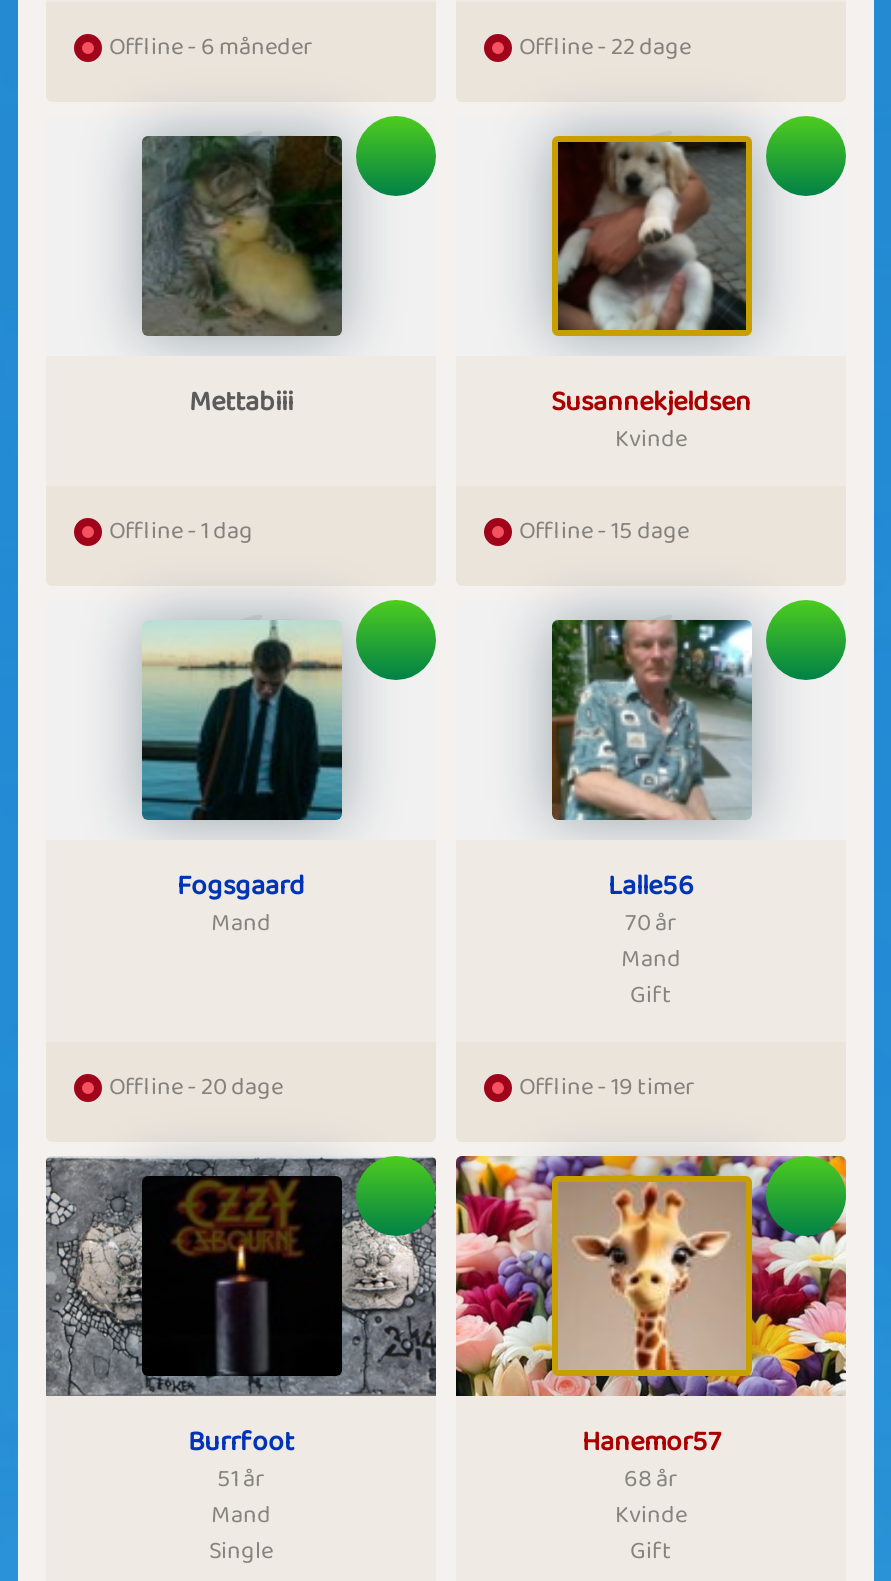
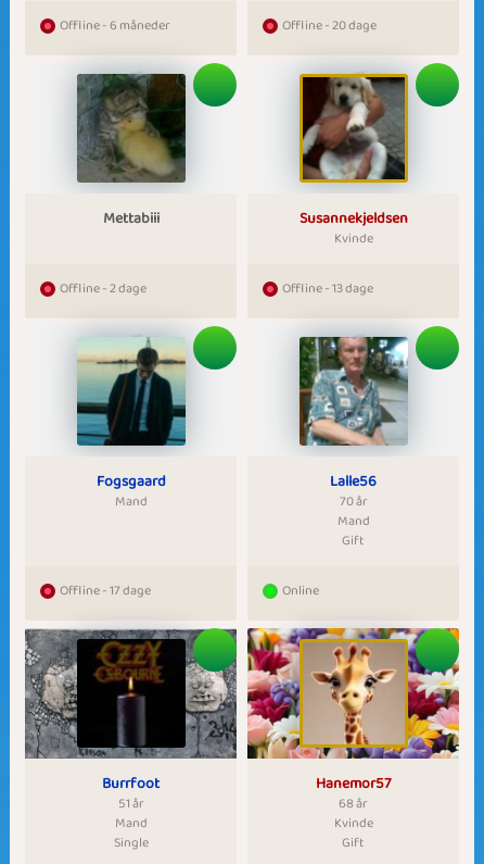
- Offline - 22 dage
+ Offline - 20 dage

- Offline - 1 dag
+ Offline - 2 dage

- Offline - 15 dage
+ Offline - 13 dage

- Offline - 20 dage
+ Offline - 17 dage

- Offline - 19 timer
+ Online
